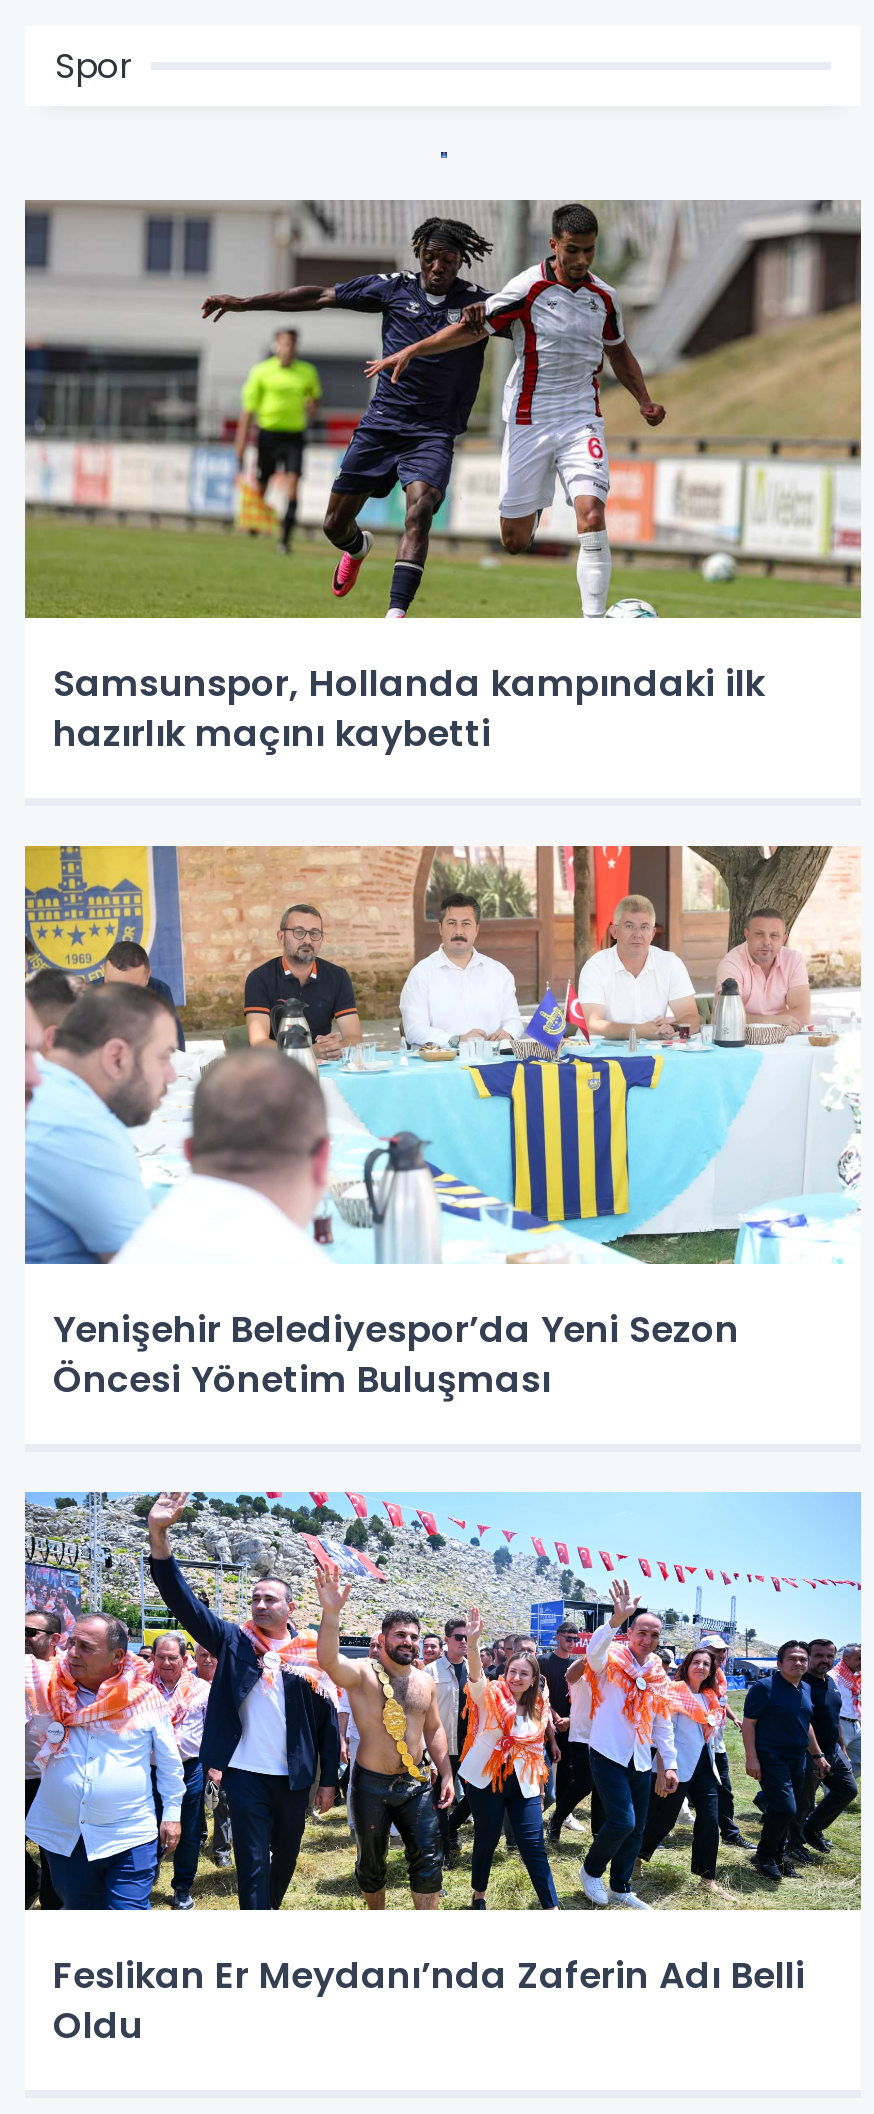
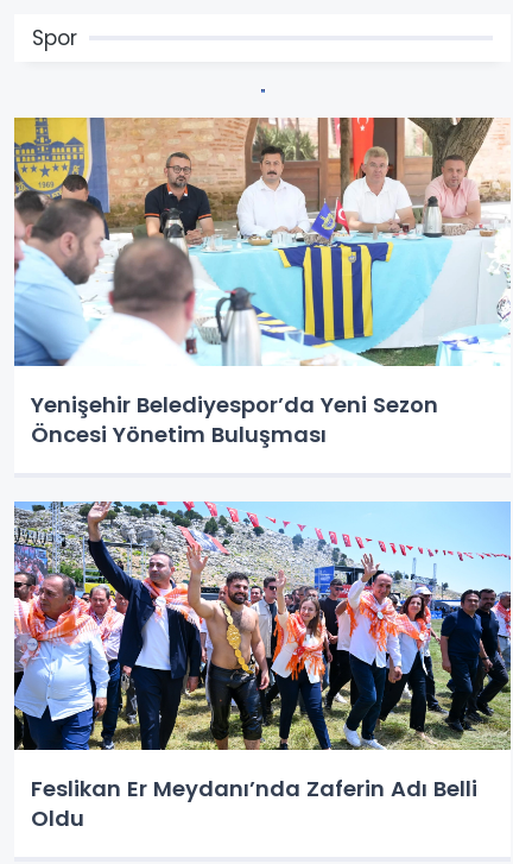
- [image]
- Samsunspor, Hollanda kampındaki ilk
- hazırlık maçını kaybetti
